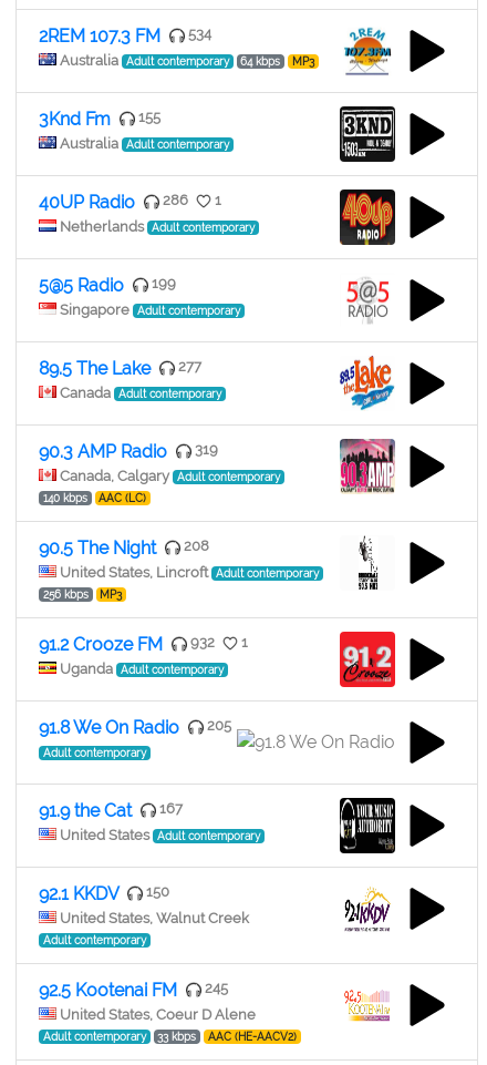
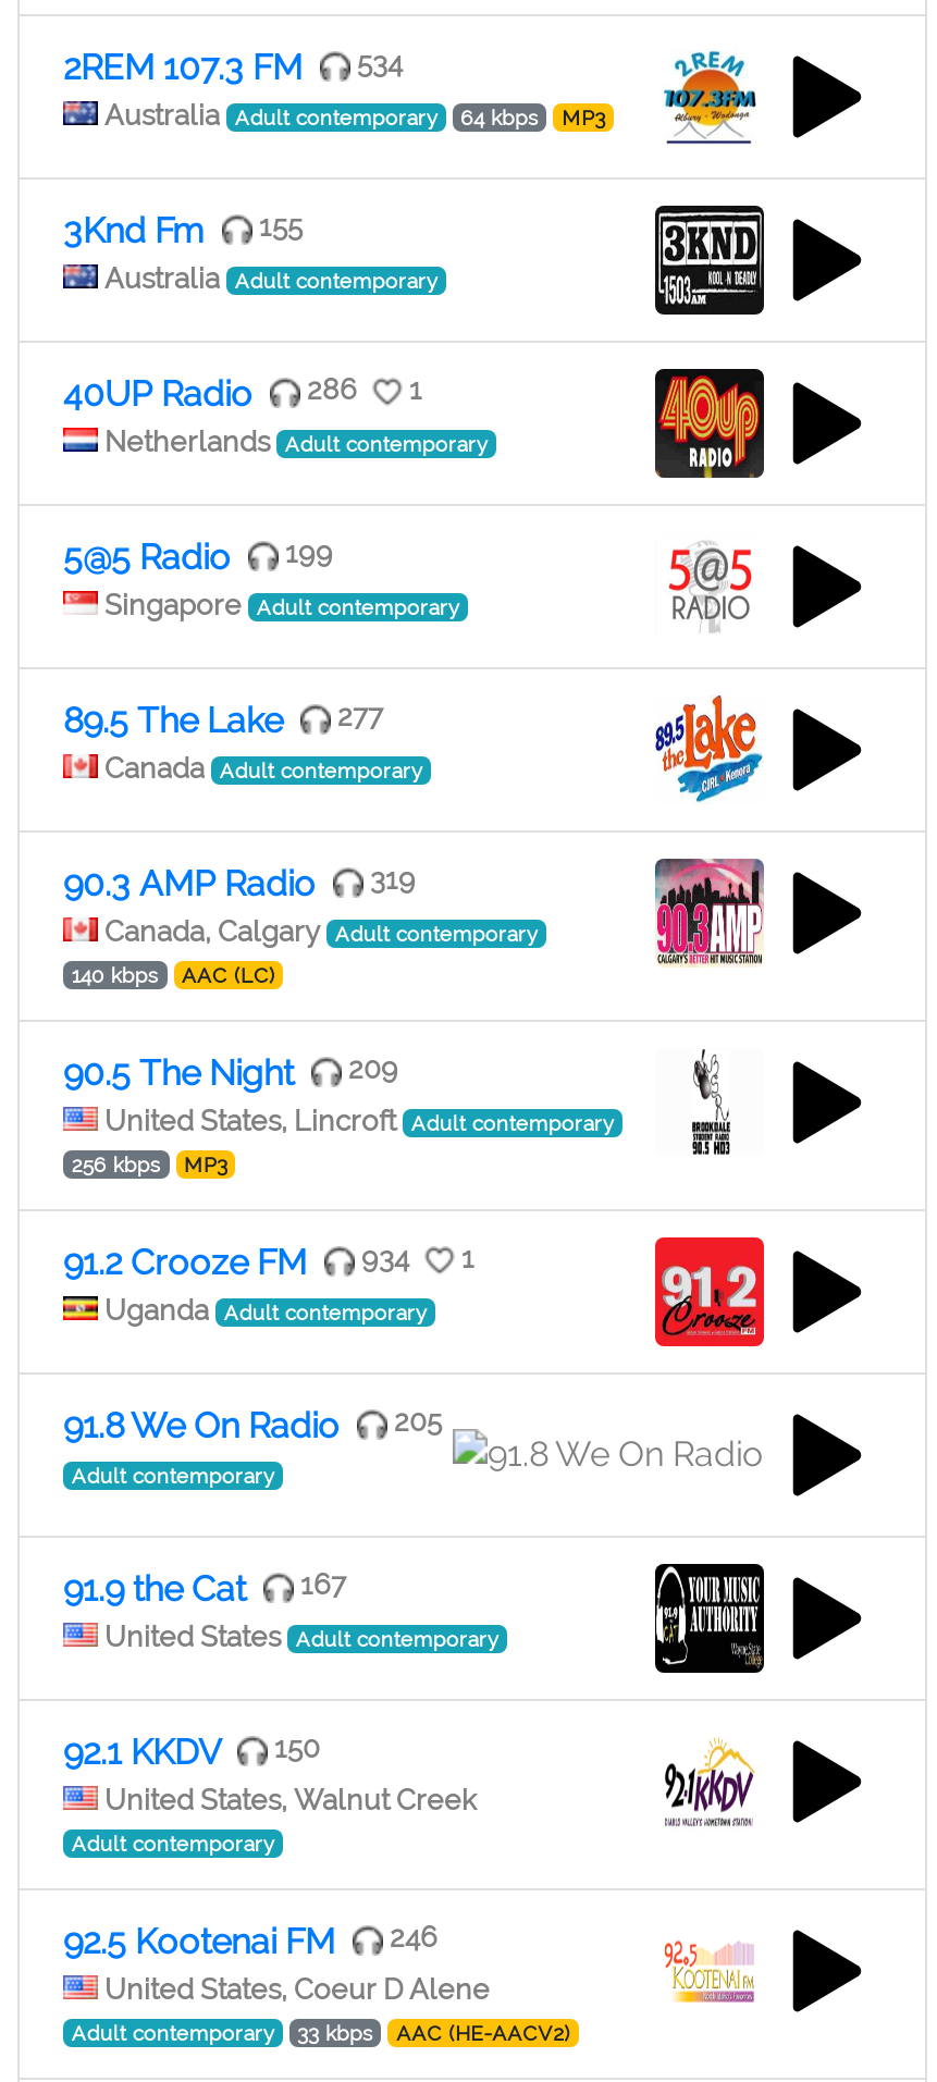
- 90.5 The Night 208
+ 90.5 The Night 209

- 91.2 Crooze FM 932 1
+ 91.2 Crooze FM 934 1

- 92.5 Kootenai FM 245
+ 92.5 Kootenai FM 246
